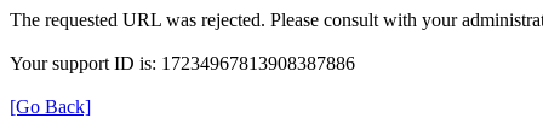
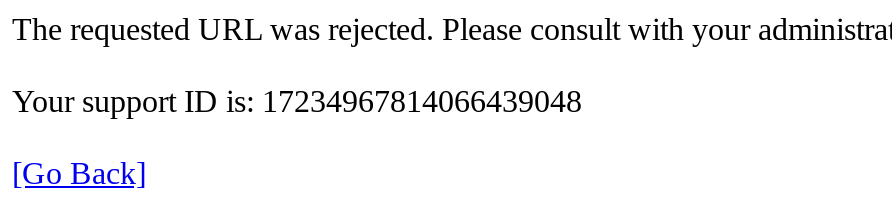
- Your support ID is: 17234967813908387886
+ Your support ID is: 17234967814066439048
